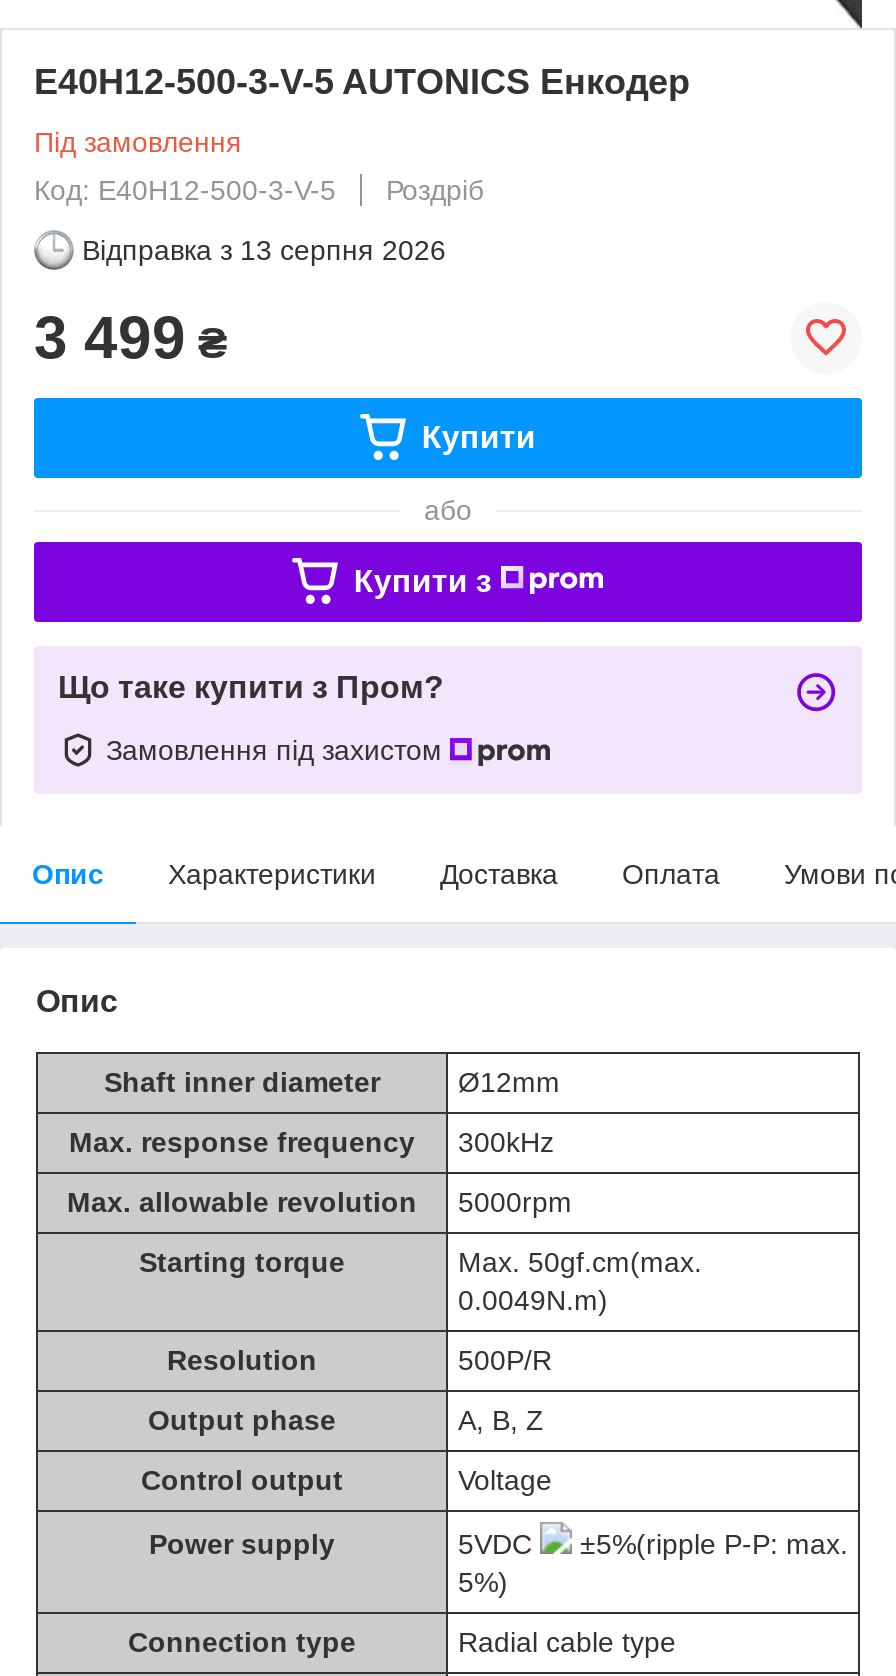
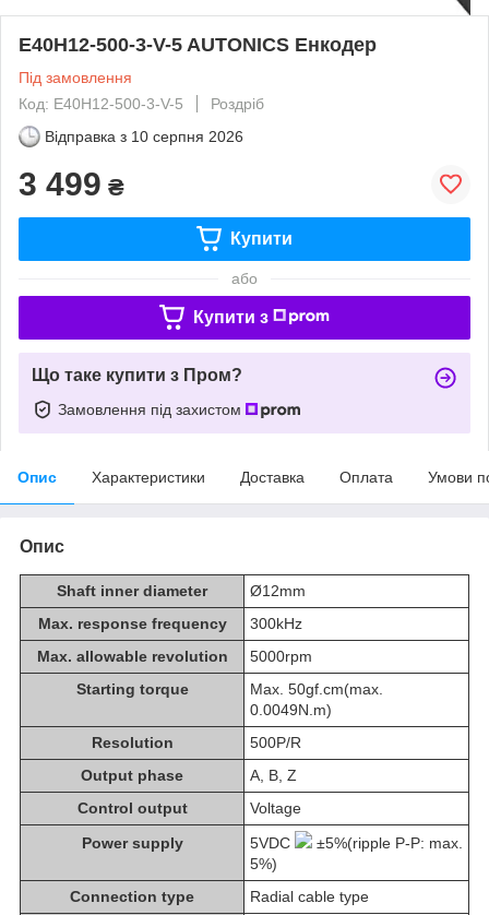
- Відправка з 13 серпня 2026
+ Відправка з 10 серпня 2026
